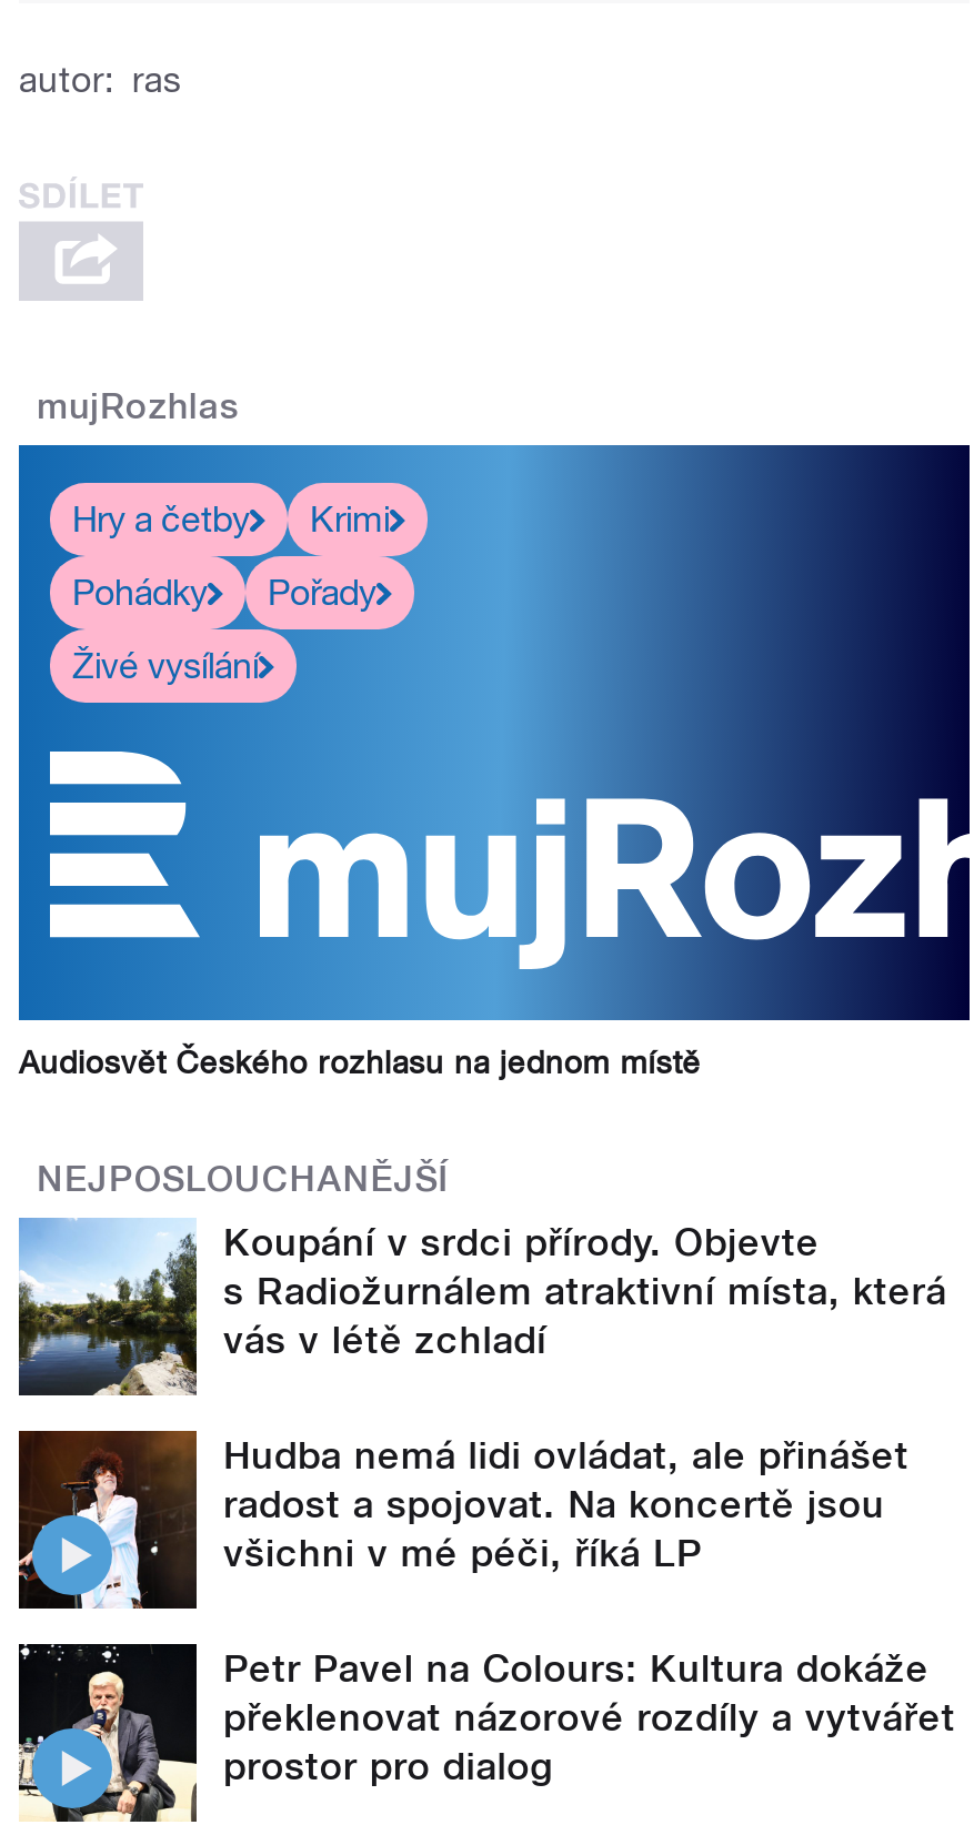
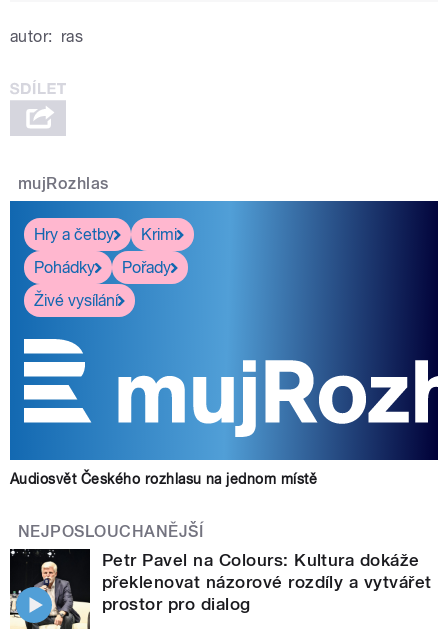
- [image]
- Koupání v srdci přírody. Objevte
- s Radiožurnálem atraktivní místa, která
- vás v létě zchladí
- Hudba nemá lidi ovládat, ale přinášet
- radost a spojovat. Na koncertě jsou
- všichni v mé péči, říká LP

- [image]
